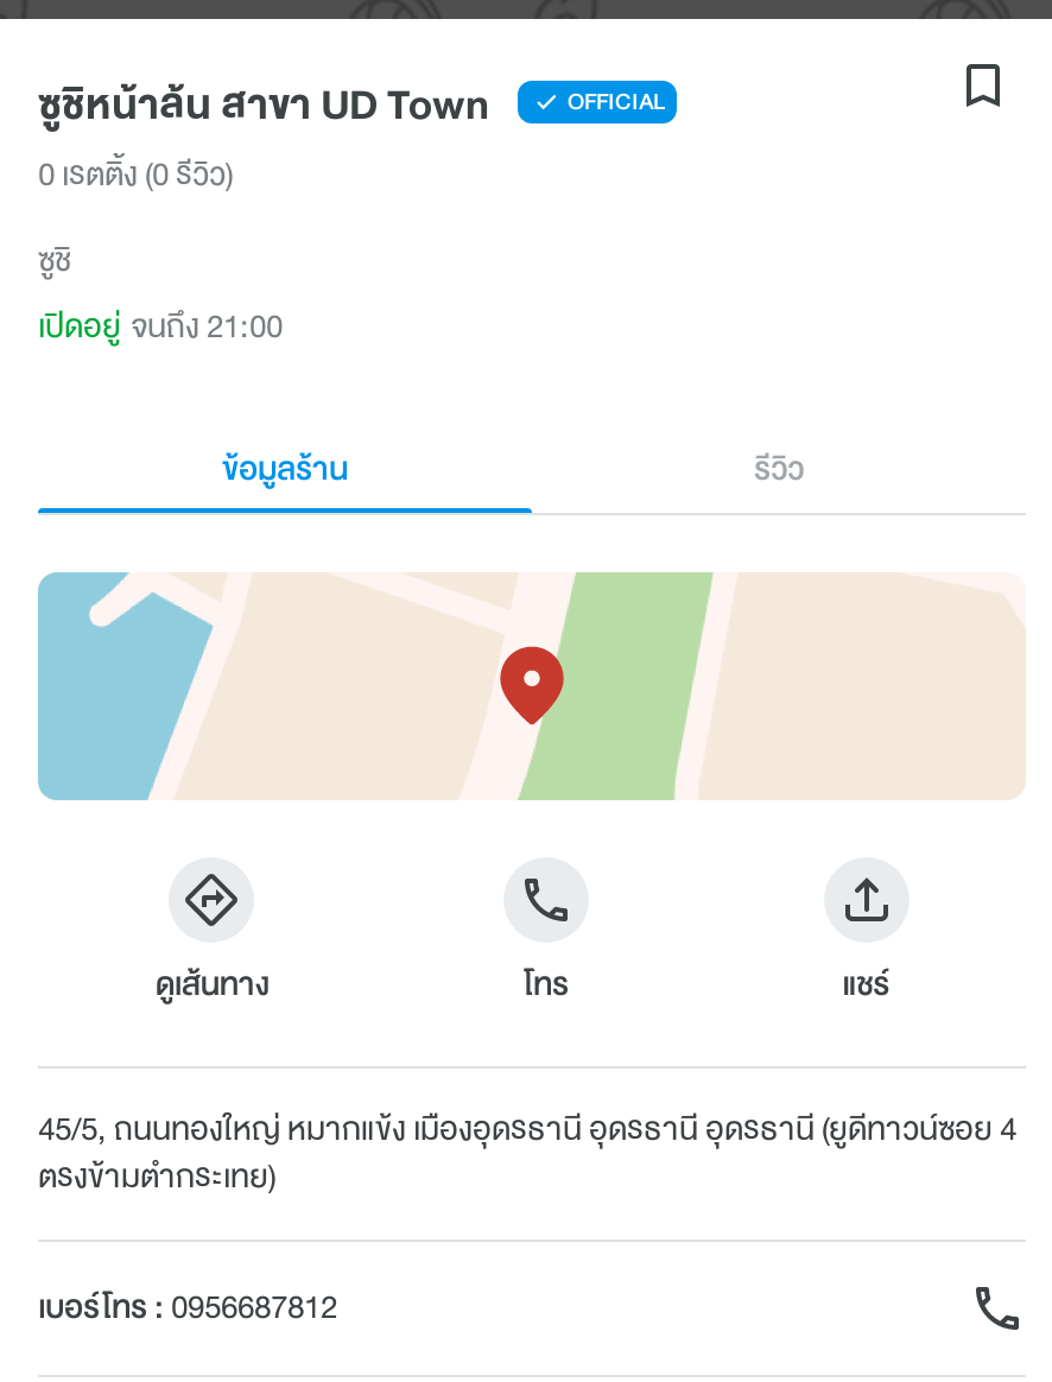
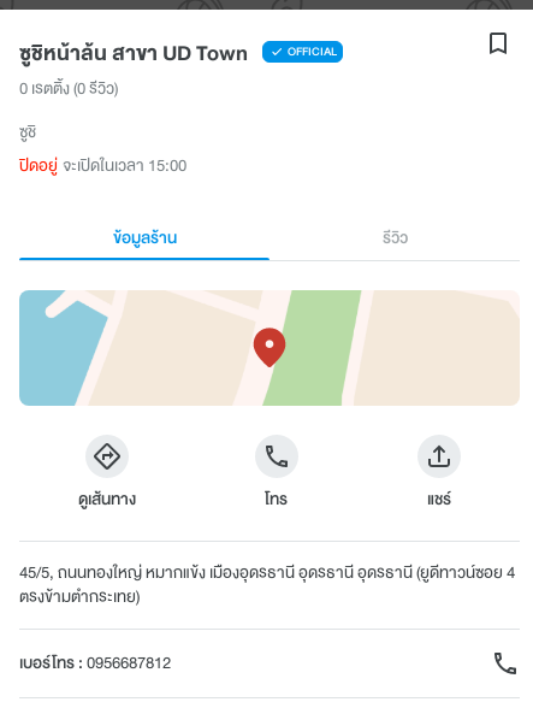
- เปิดอยู่ จนถึง 21:00
+ ปิดอยู่ จะเปิดในเวลา 15:00
